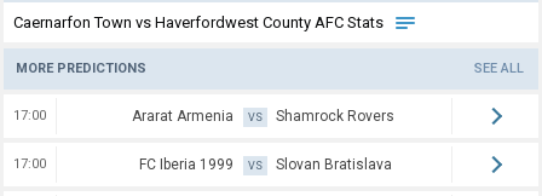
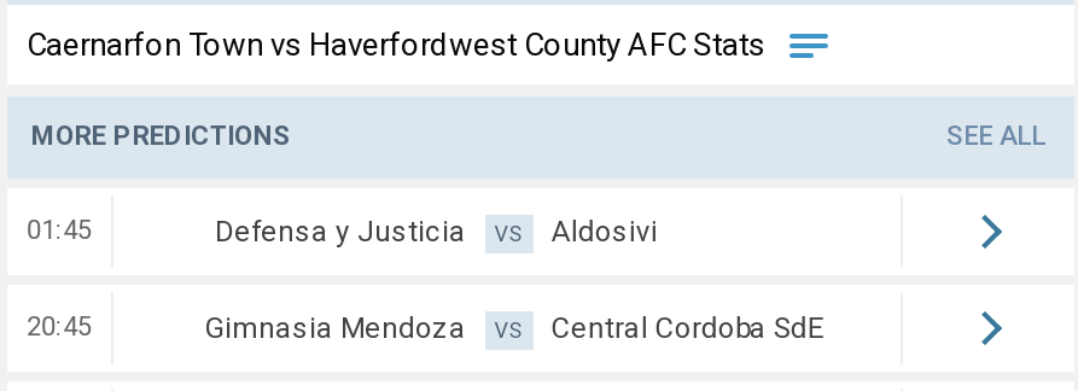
- 17:00
- Ararat Armenia
+ 01:45
+ Defensa y Justicia

- Shamrock Rovers
+ Aldosivi

- 17:00
- FC Iberia 1999
+ 20:45
+ Gimnasia Mendoza

- Slovan Bratislava
+ Central Cordoba SdE
